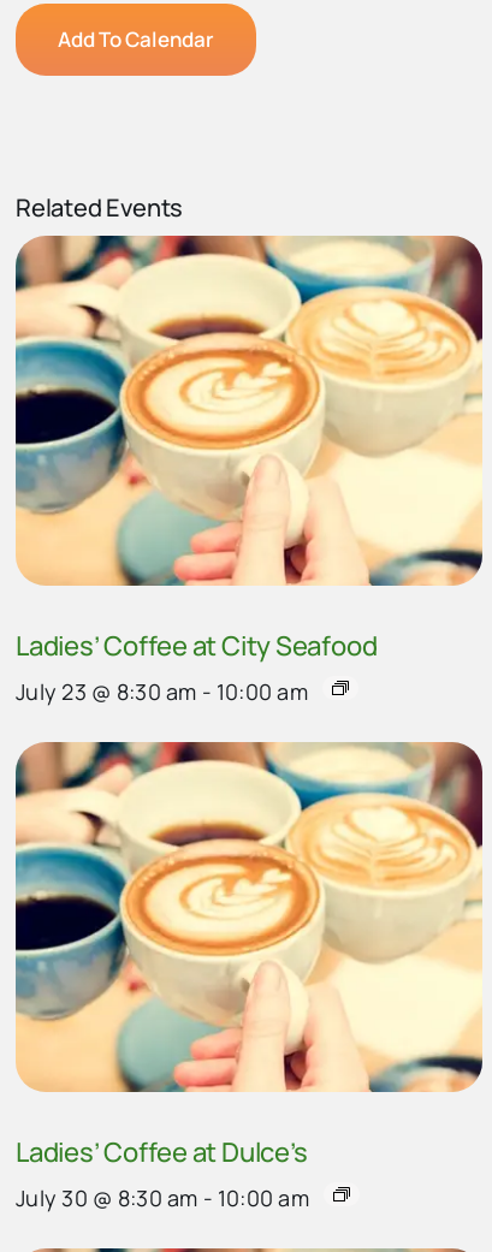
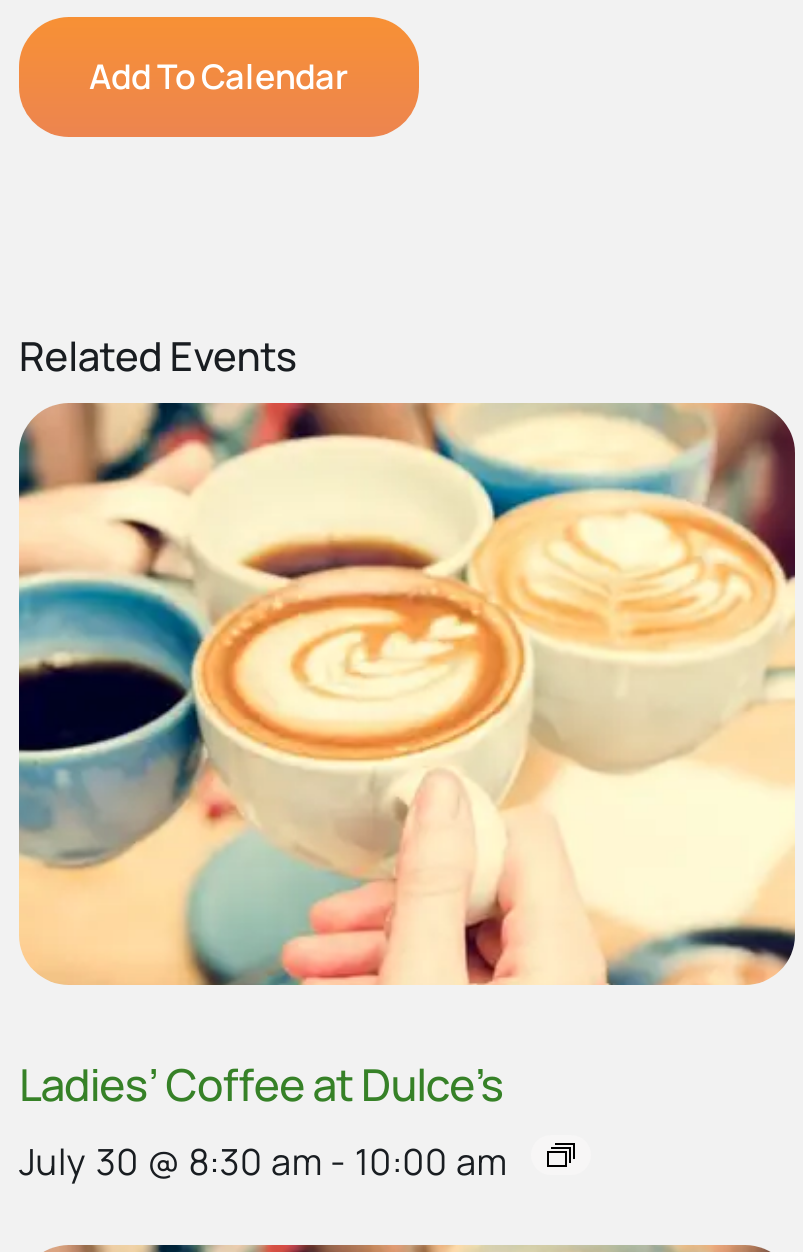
- Ladies’ Coffee at City Seafood
- July 23 @ 8:30 am - 10:00 am
